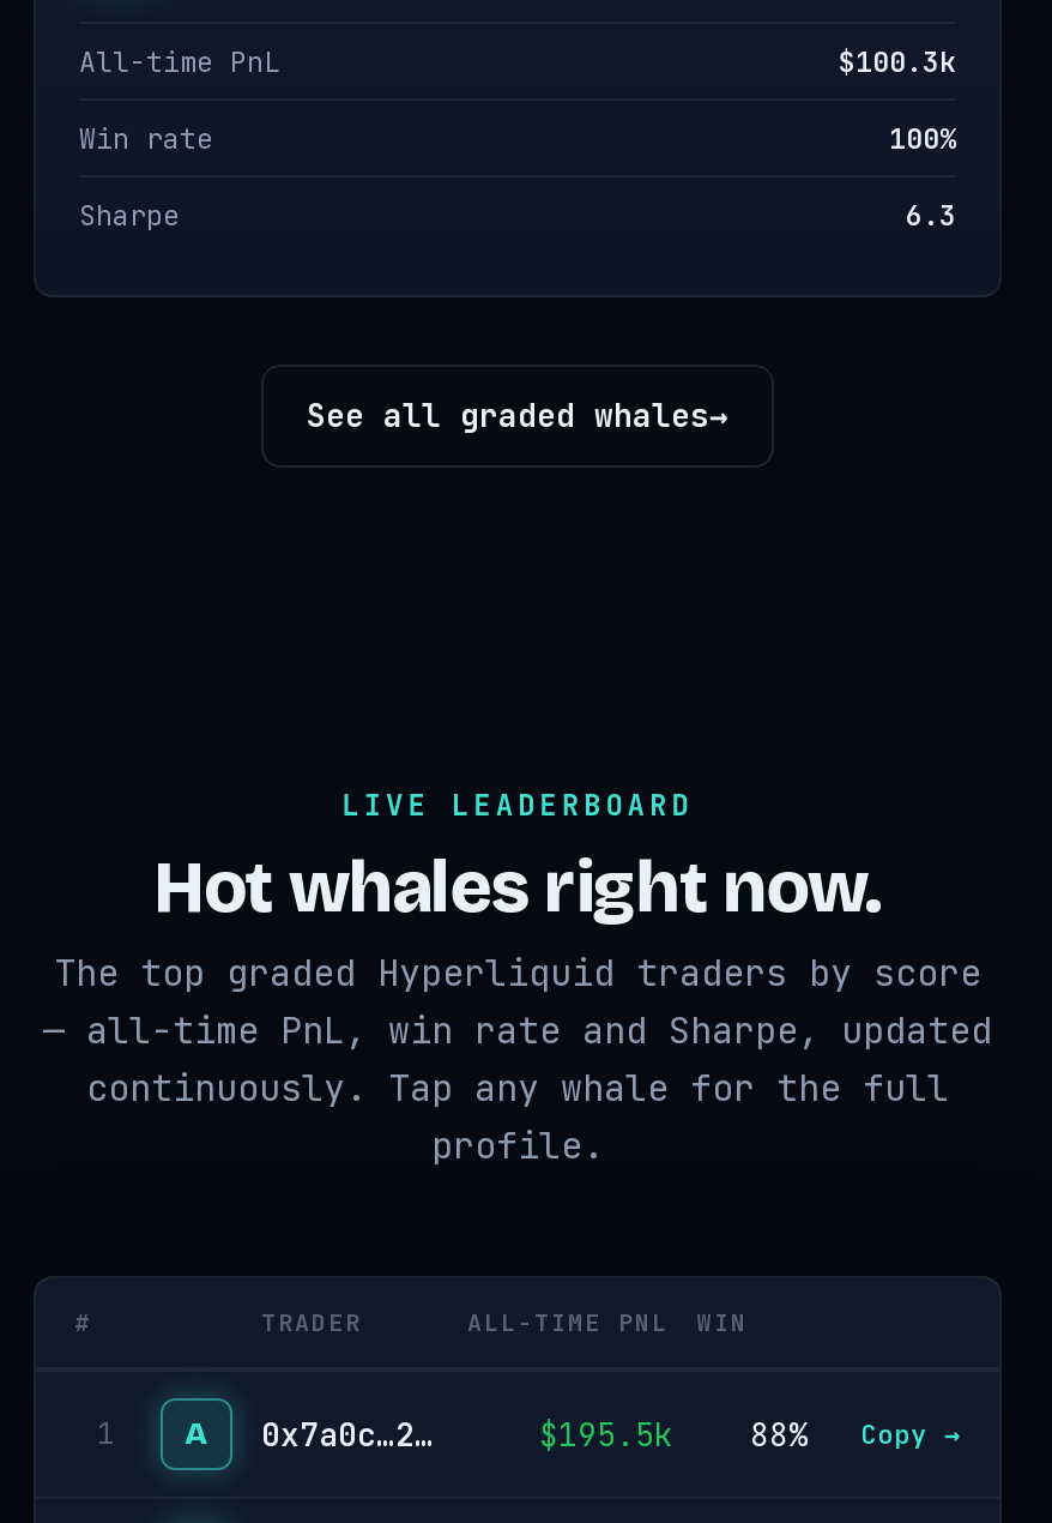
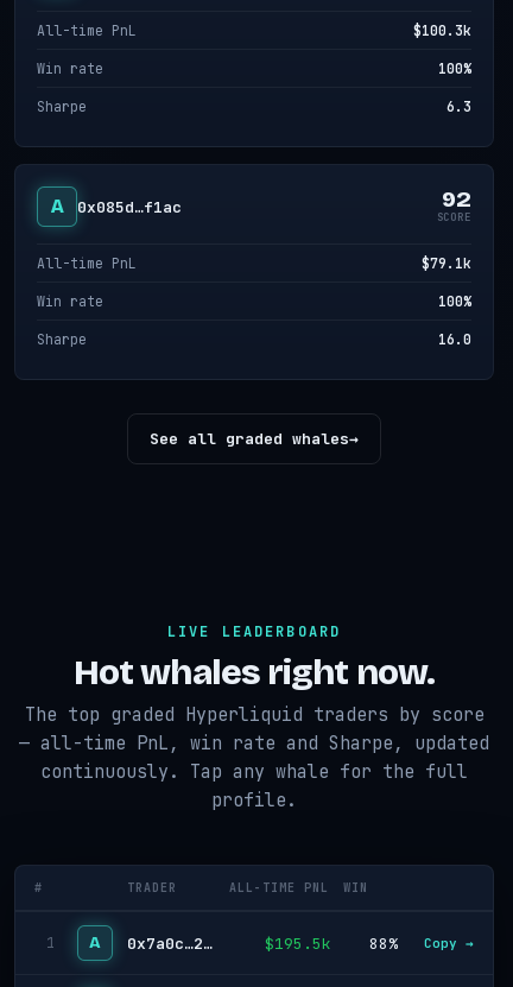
+ A
+ 0x085d…f1ac
+ 92
+ SCORE
+ All-time PnL
+ $79.1k
+ Win rate
+ 100%
+ Sharpe
+ 16.0
